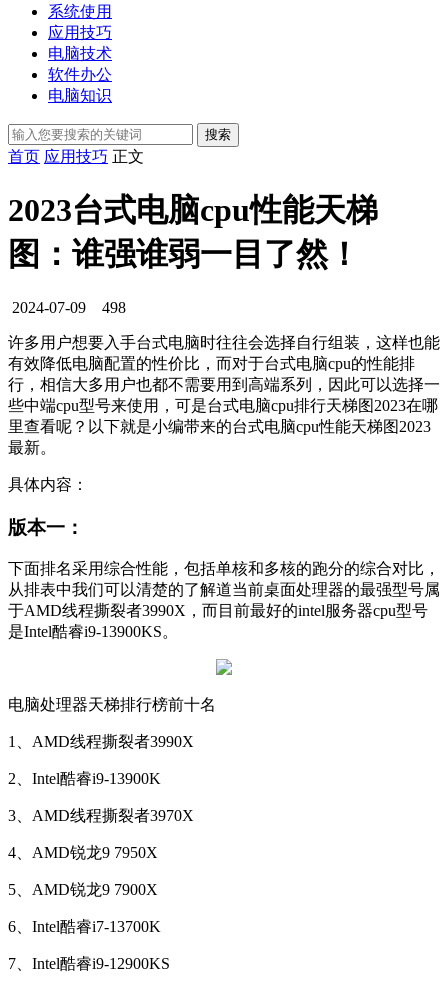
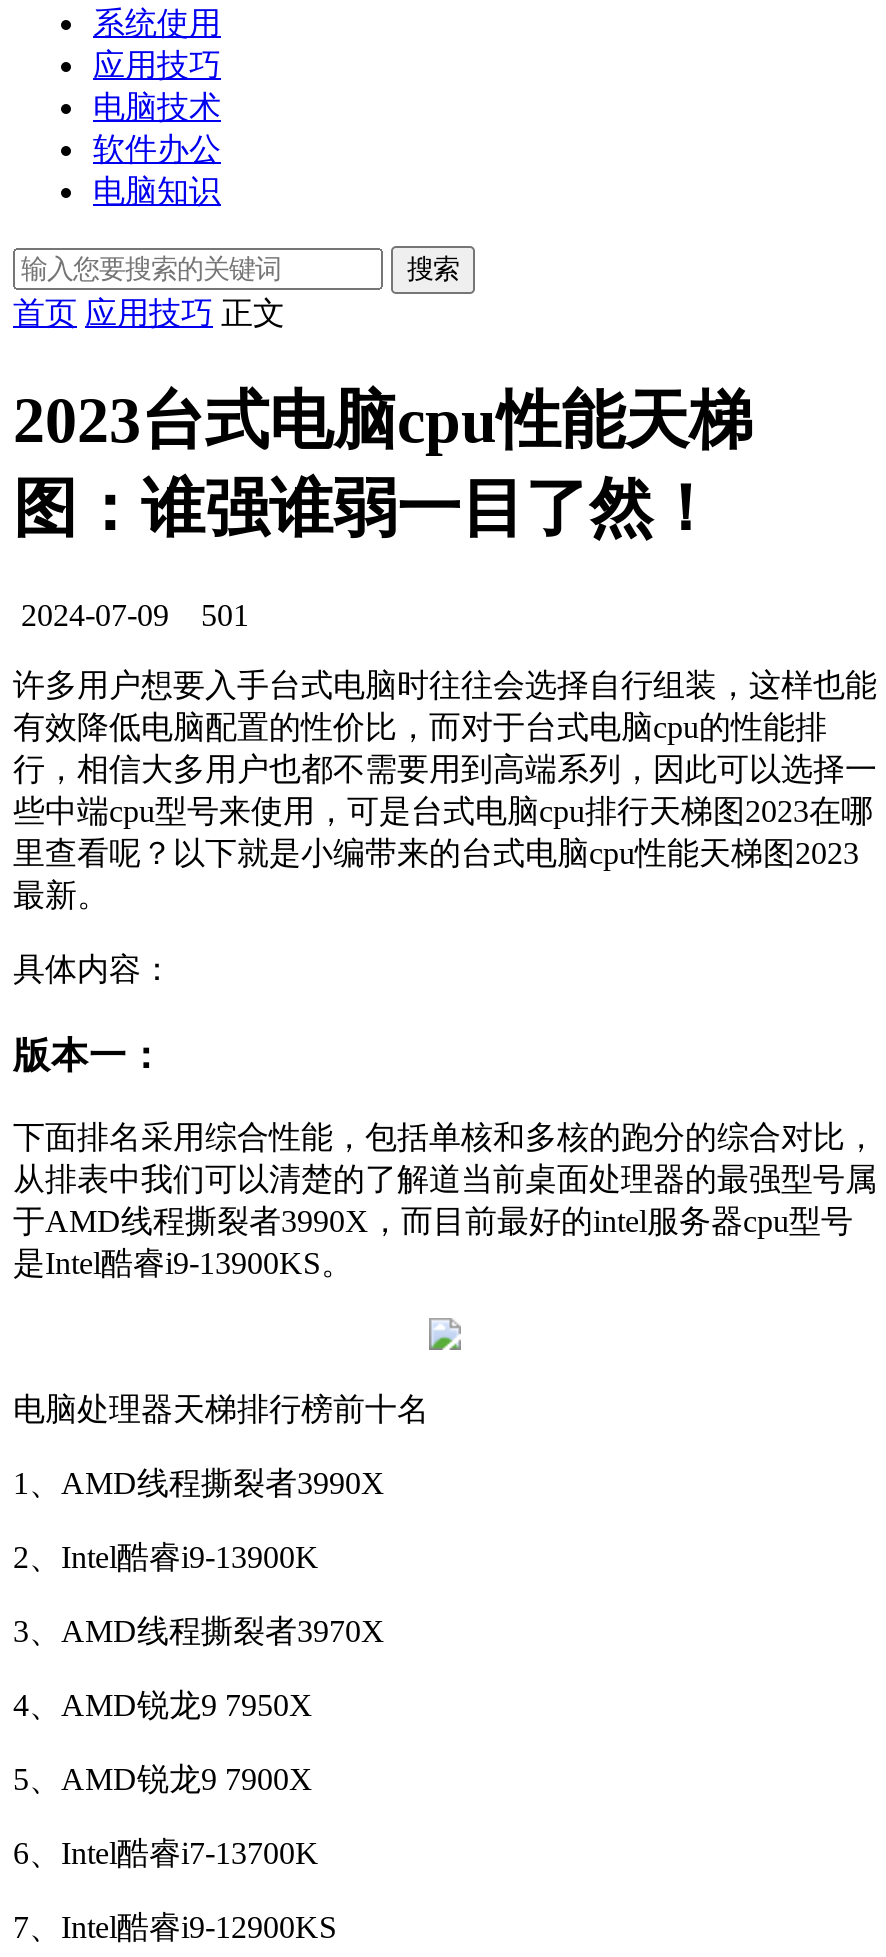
- 2024-07-09 498
+ 2024-07-09 501
